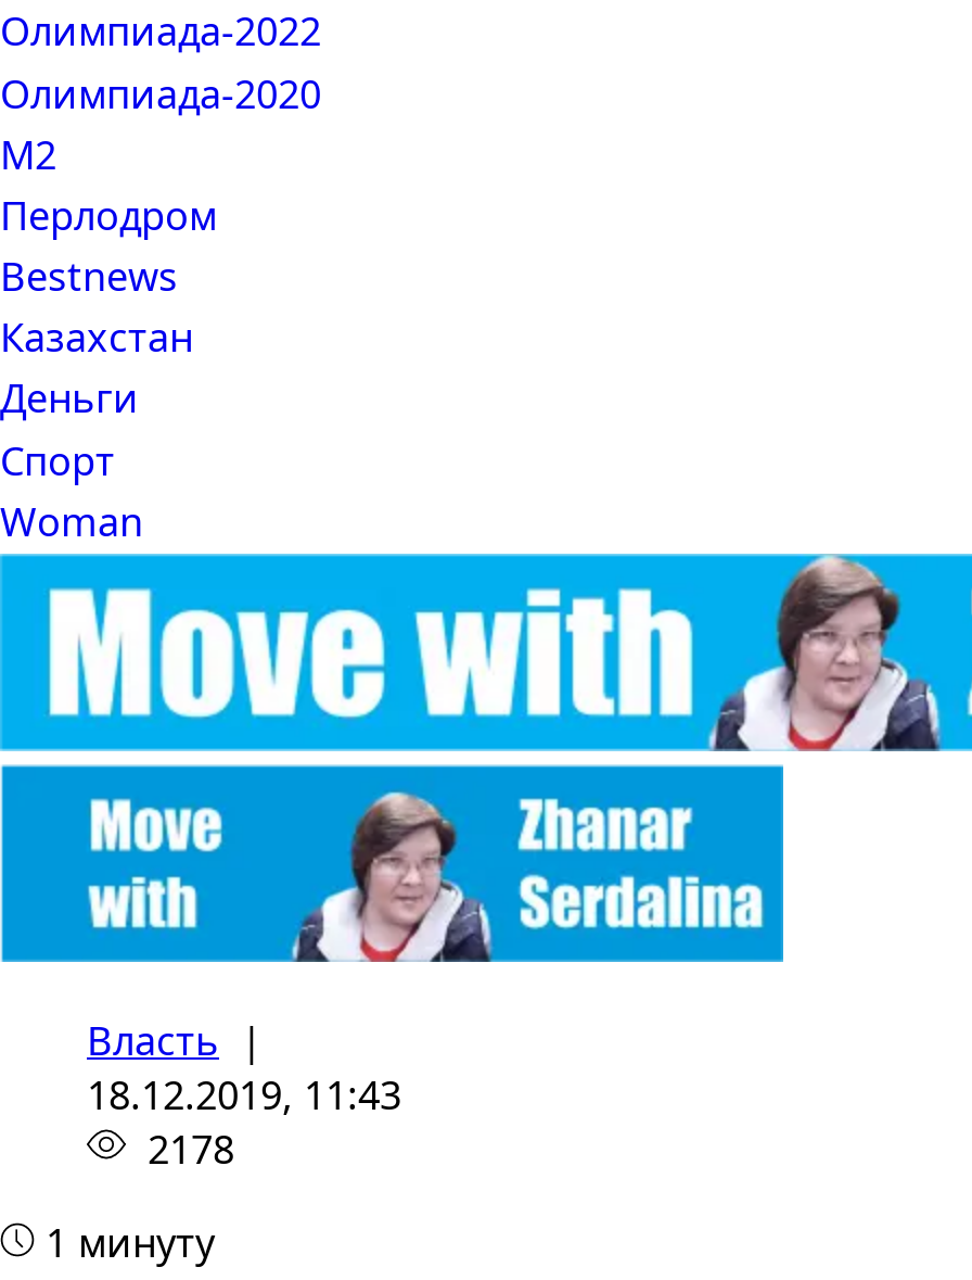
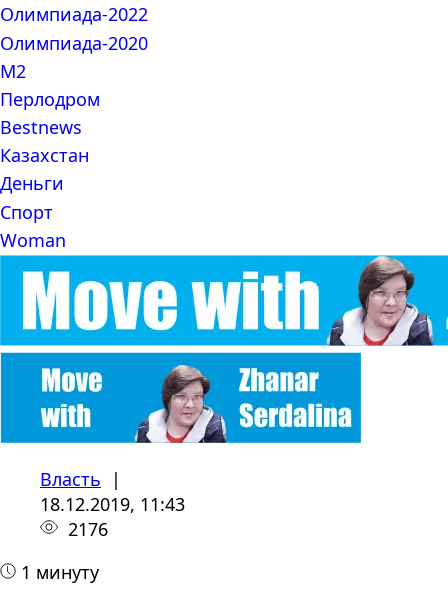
- 2178
+ 2176
